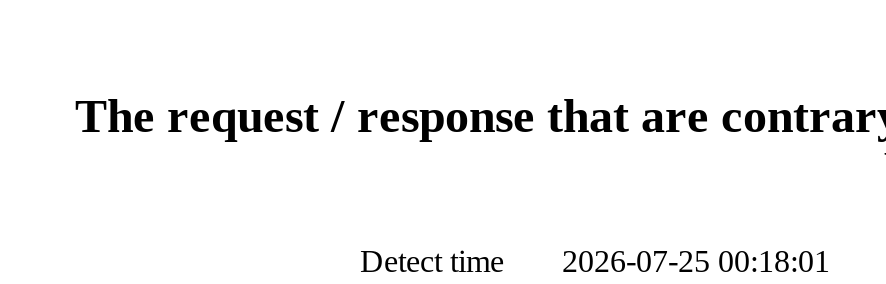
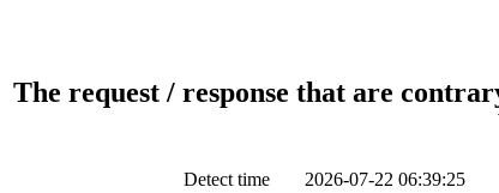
- Detect time 2026-07-25 00:18:01
+ Detect time 2026-07-22 06:39:25
